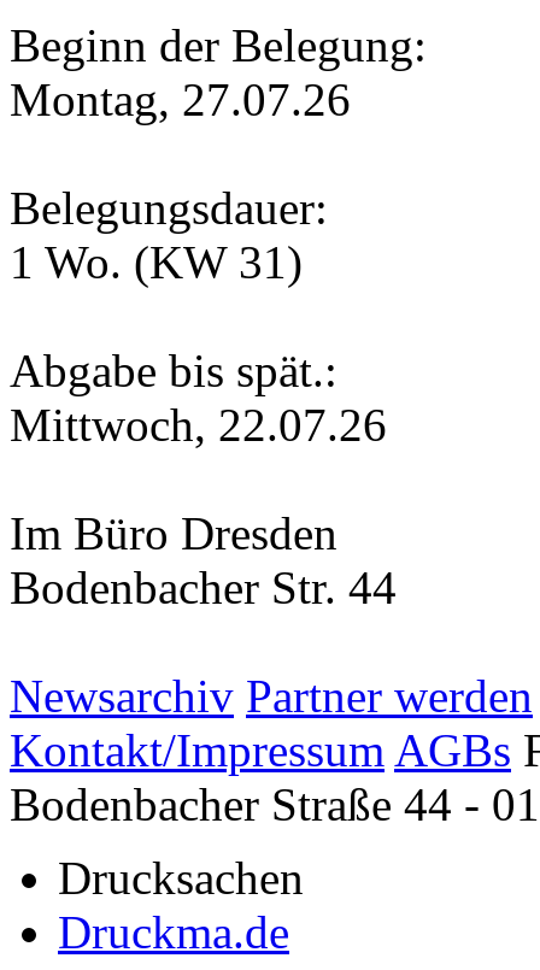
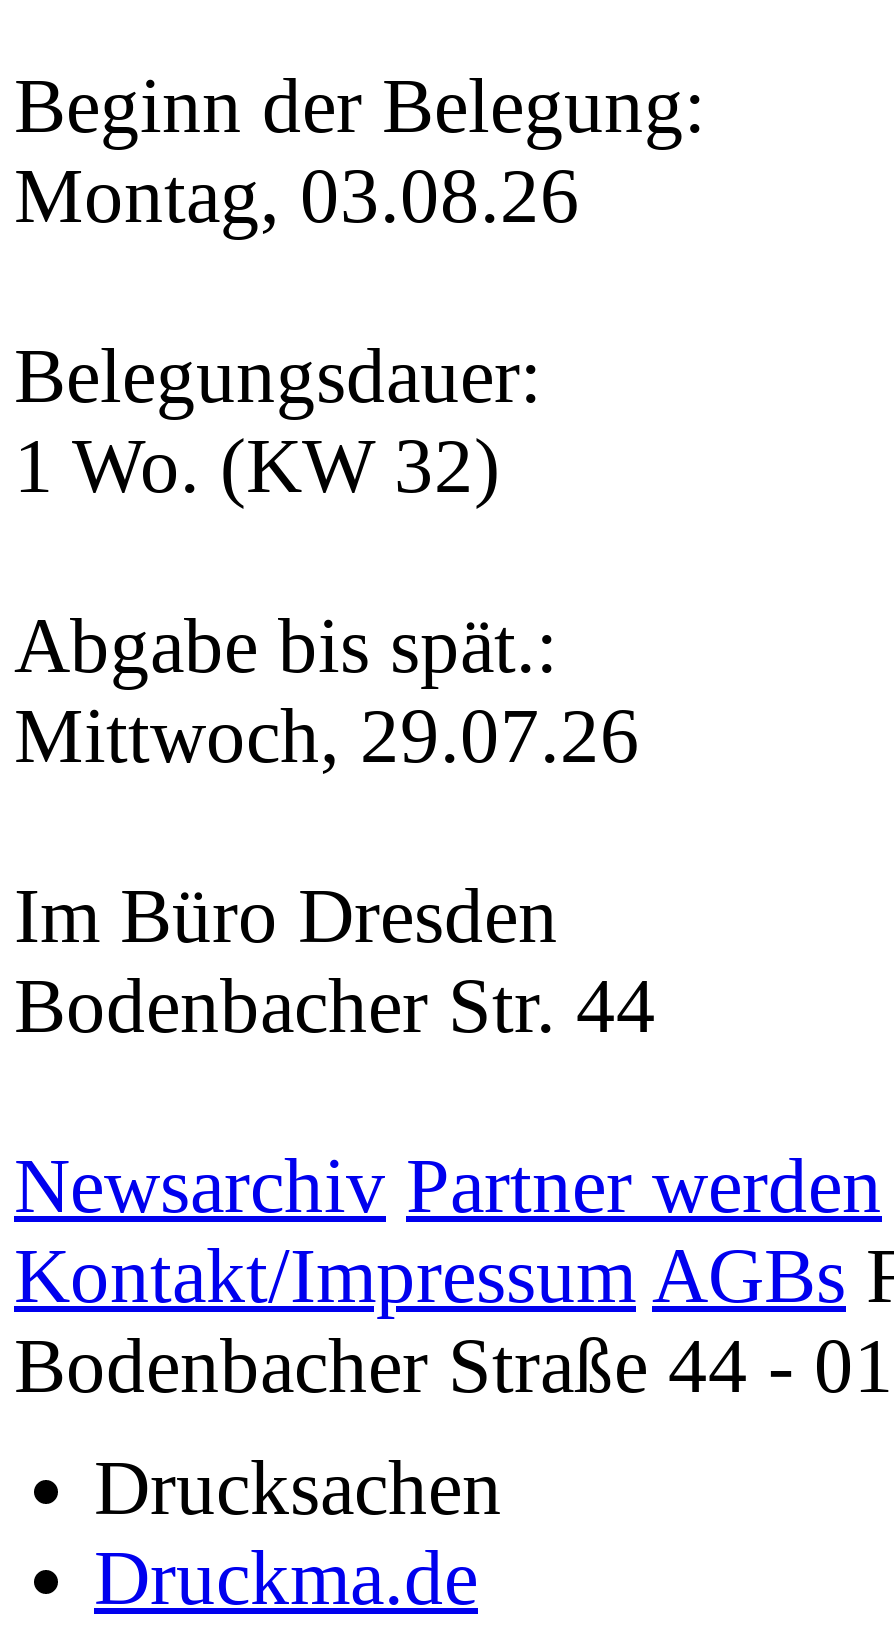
- Montag, 27.07.26
+ Montag, 03.08.26

- 1 Wo. (KW 31)
+ 1 Wo. (KW 32)

- Mittwoch, 22.07.26
+ Mittwoch, 29.07.26
